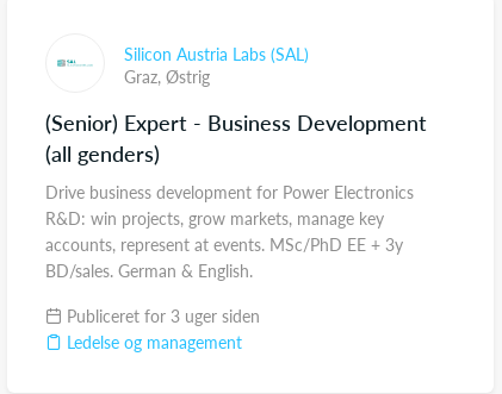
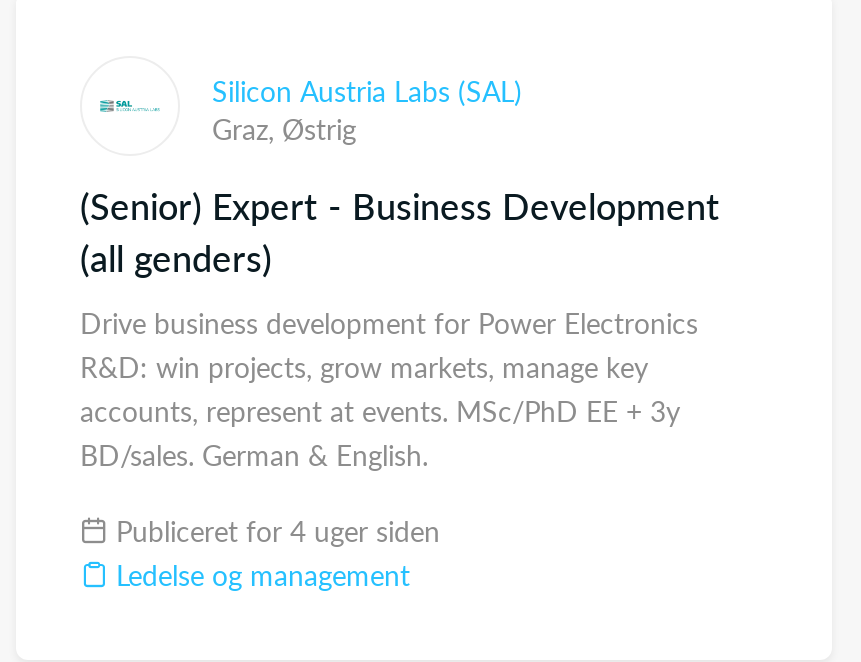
- Publiceret for 3 uger siden
+ Publiceret for 4 uger siden
